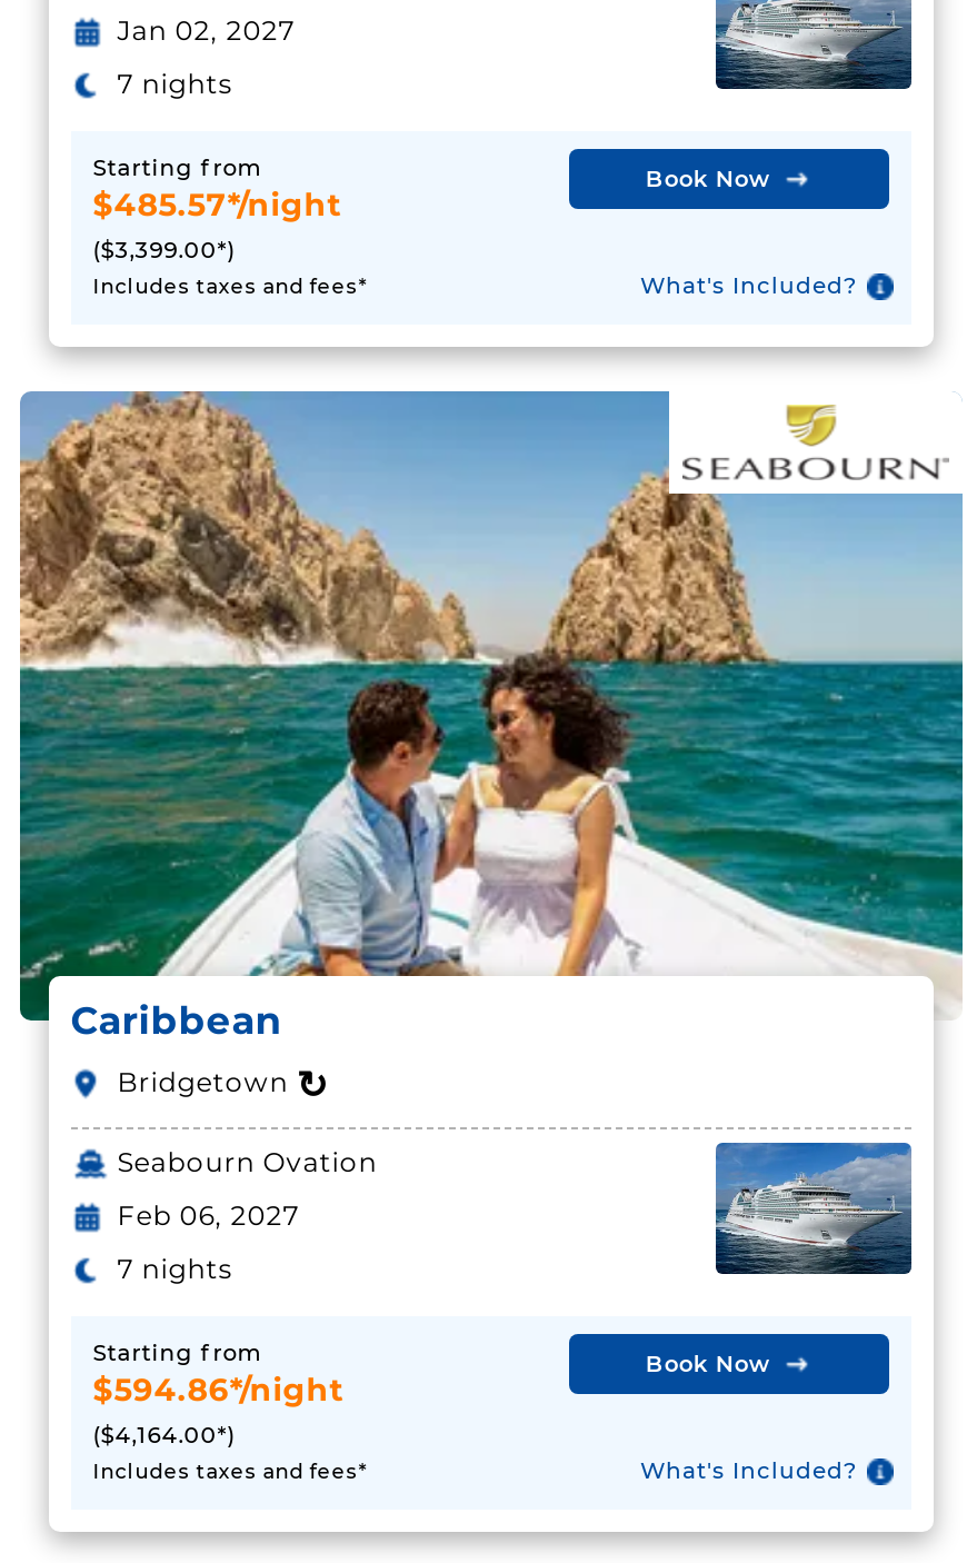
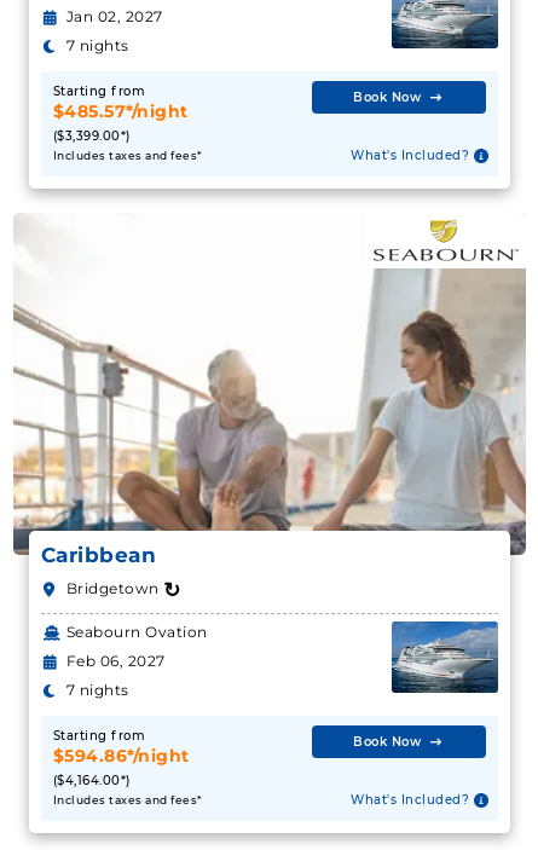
- [image]
+ [image]
